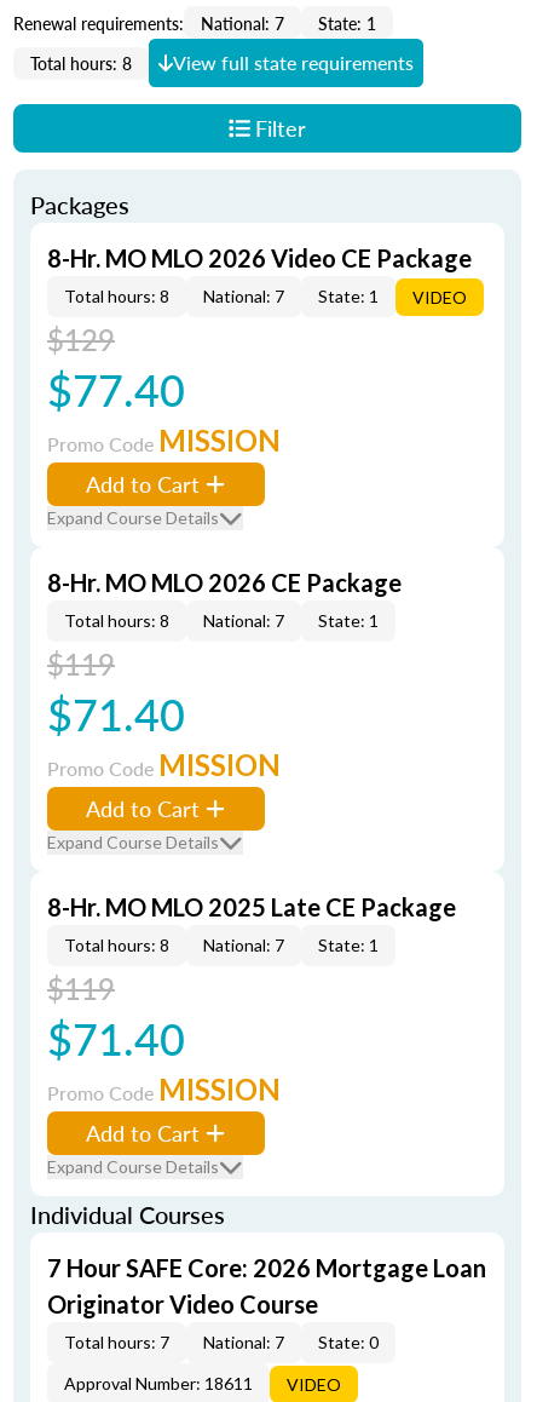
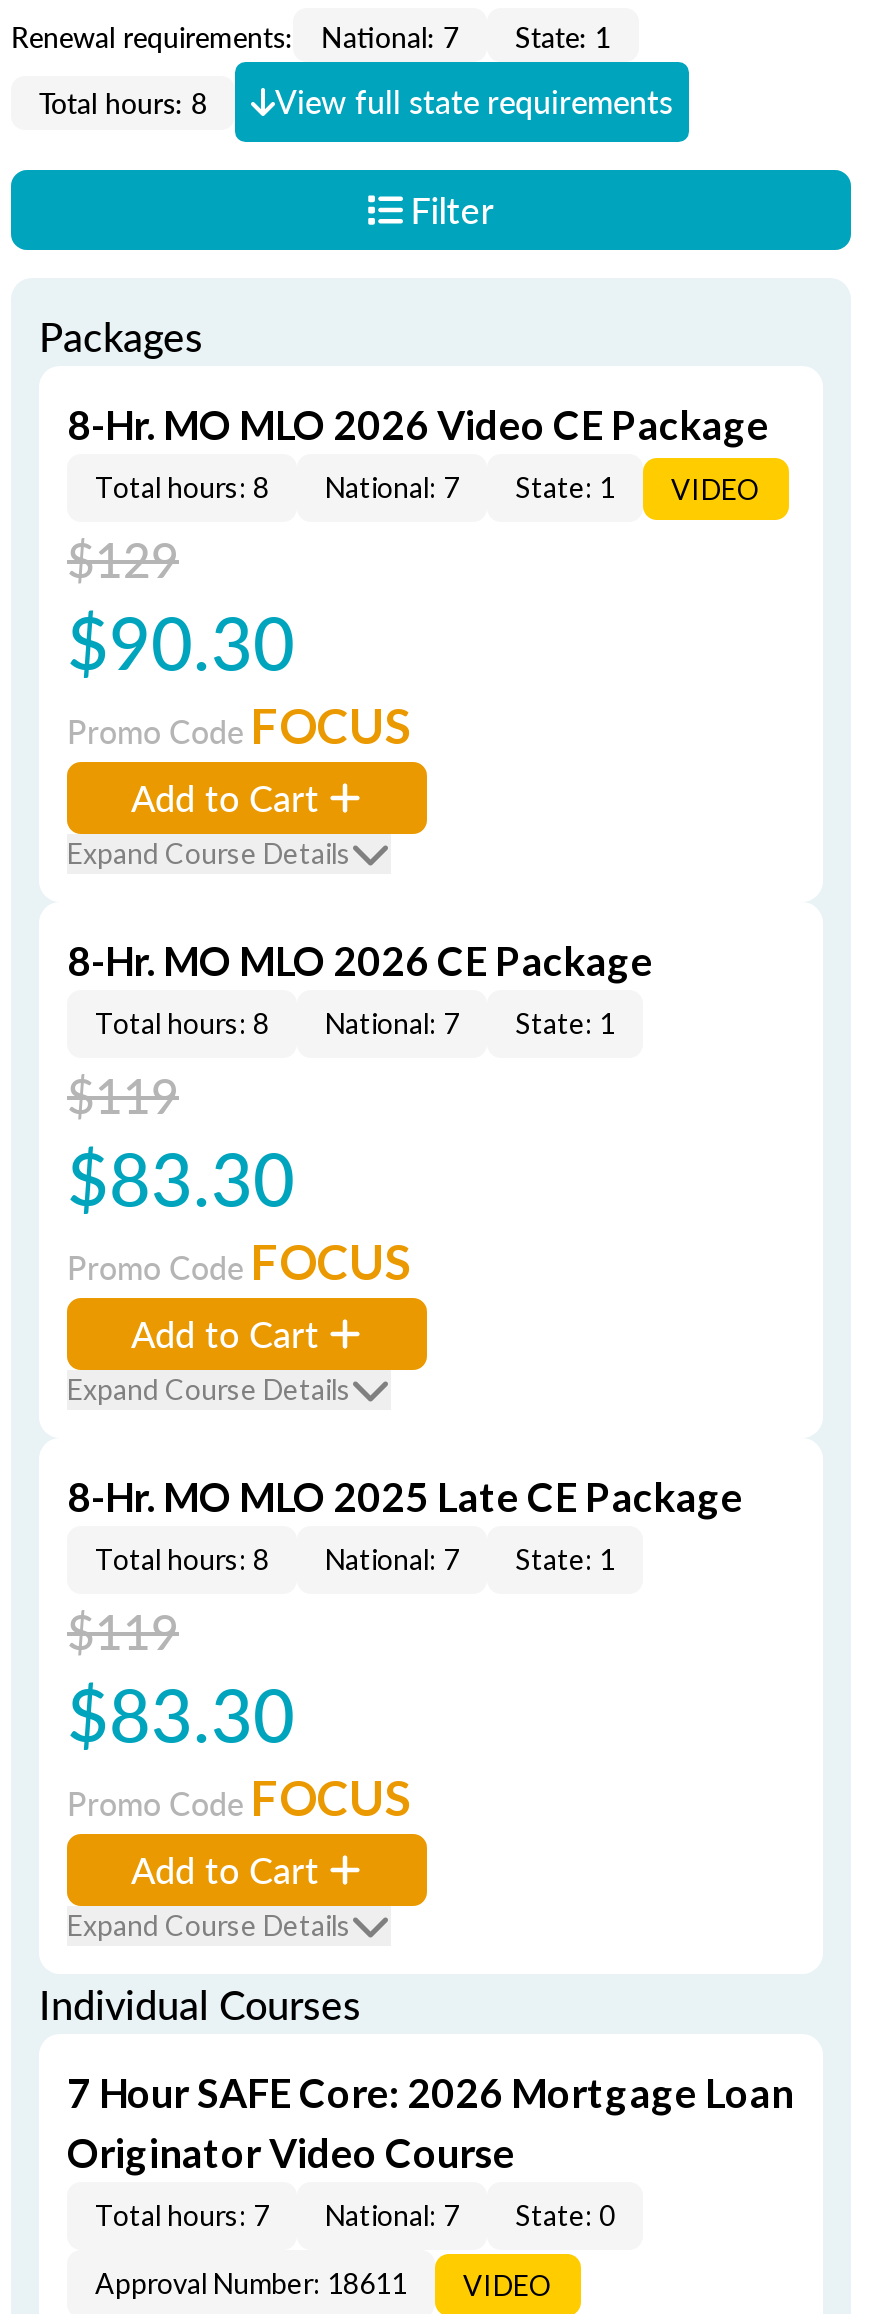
- $77.40
+ $90.30

- Promo Code MISSION
+ Promo Code FOCUS

- $71.40
+ $83.30

- Promo Code MISSION
+ Promo Code FOCUS

- $71.40
+ $83.30

- Promo Code MISSION
+ Promo Code FOCUS
